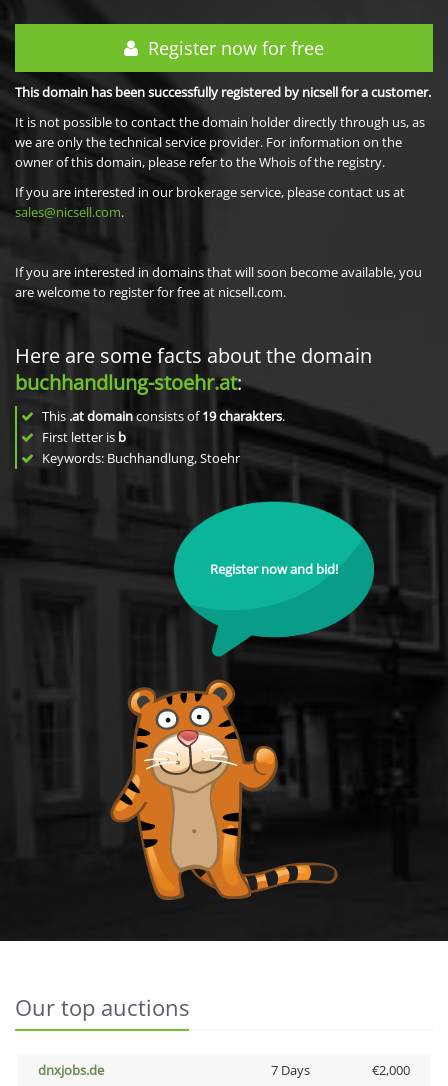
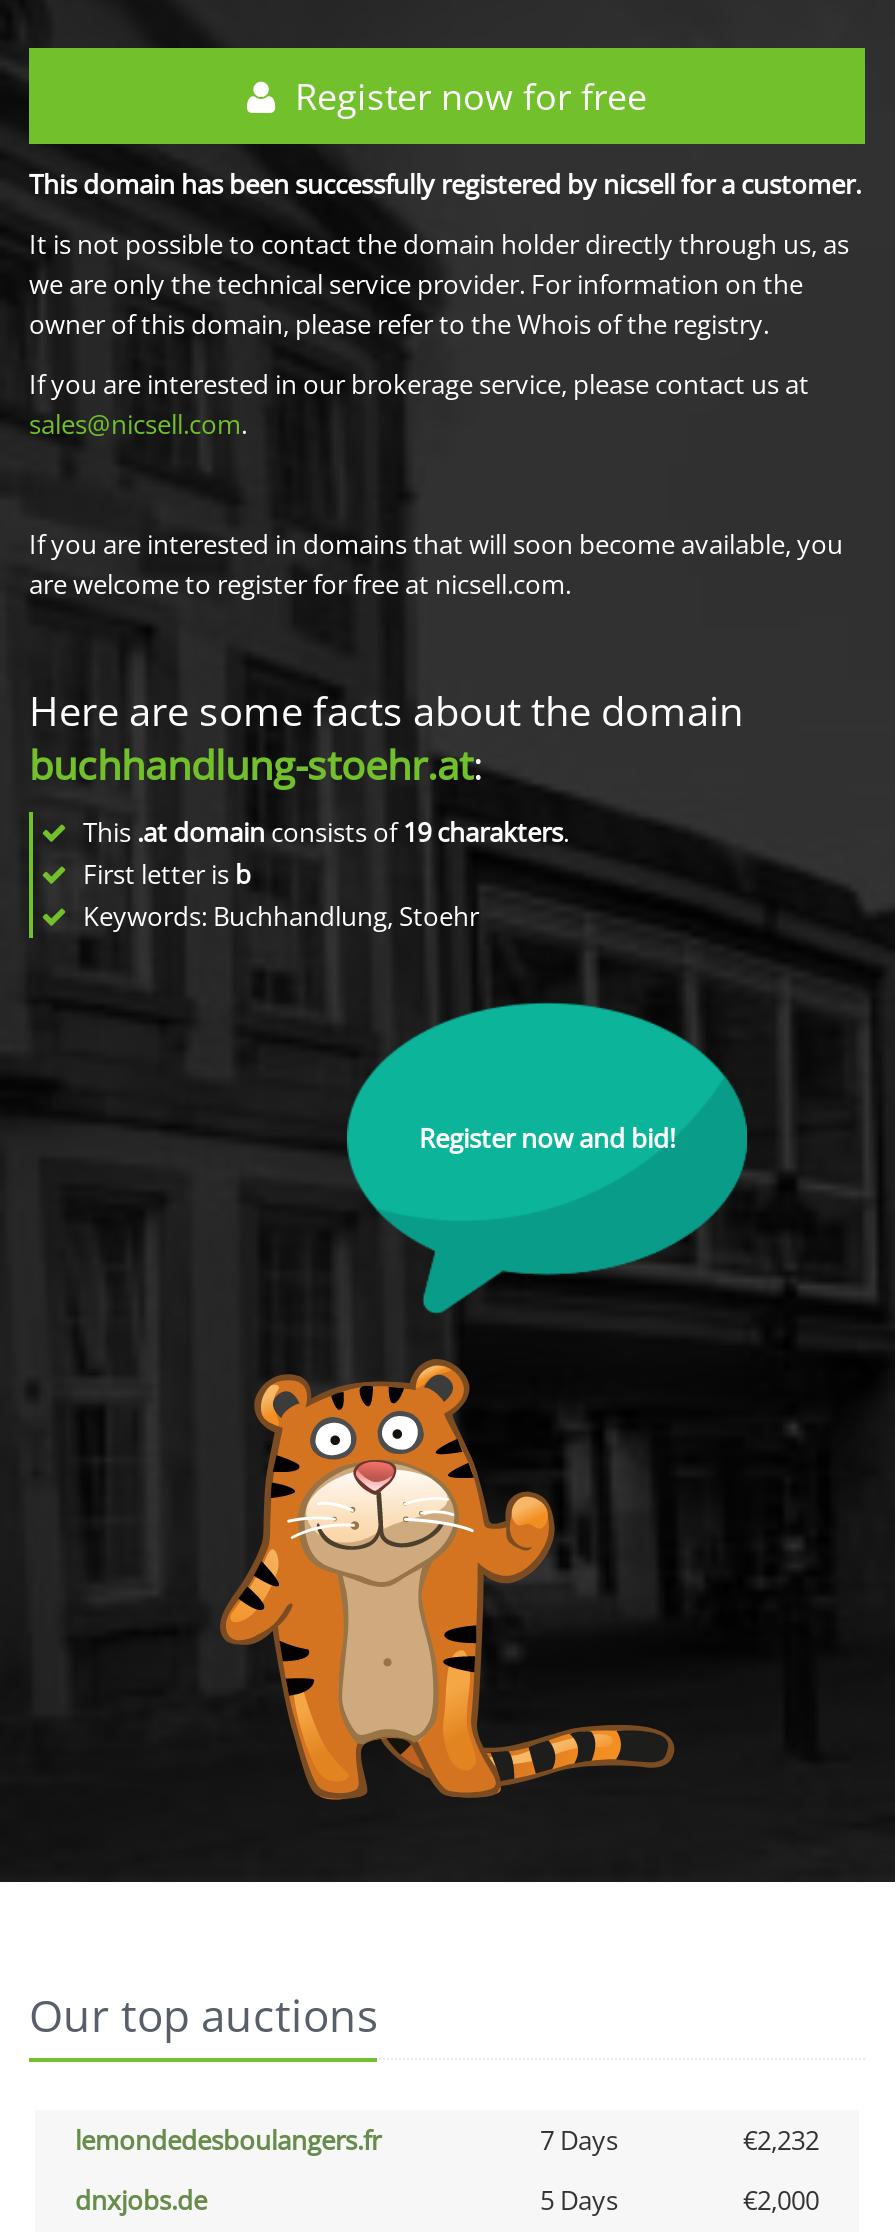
+ lemondedesboulangers.fr
+ 7 Days
+ €2,232

- 7 Days
+ 5 Days
